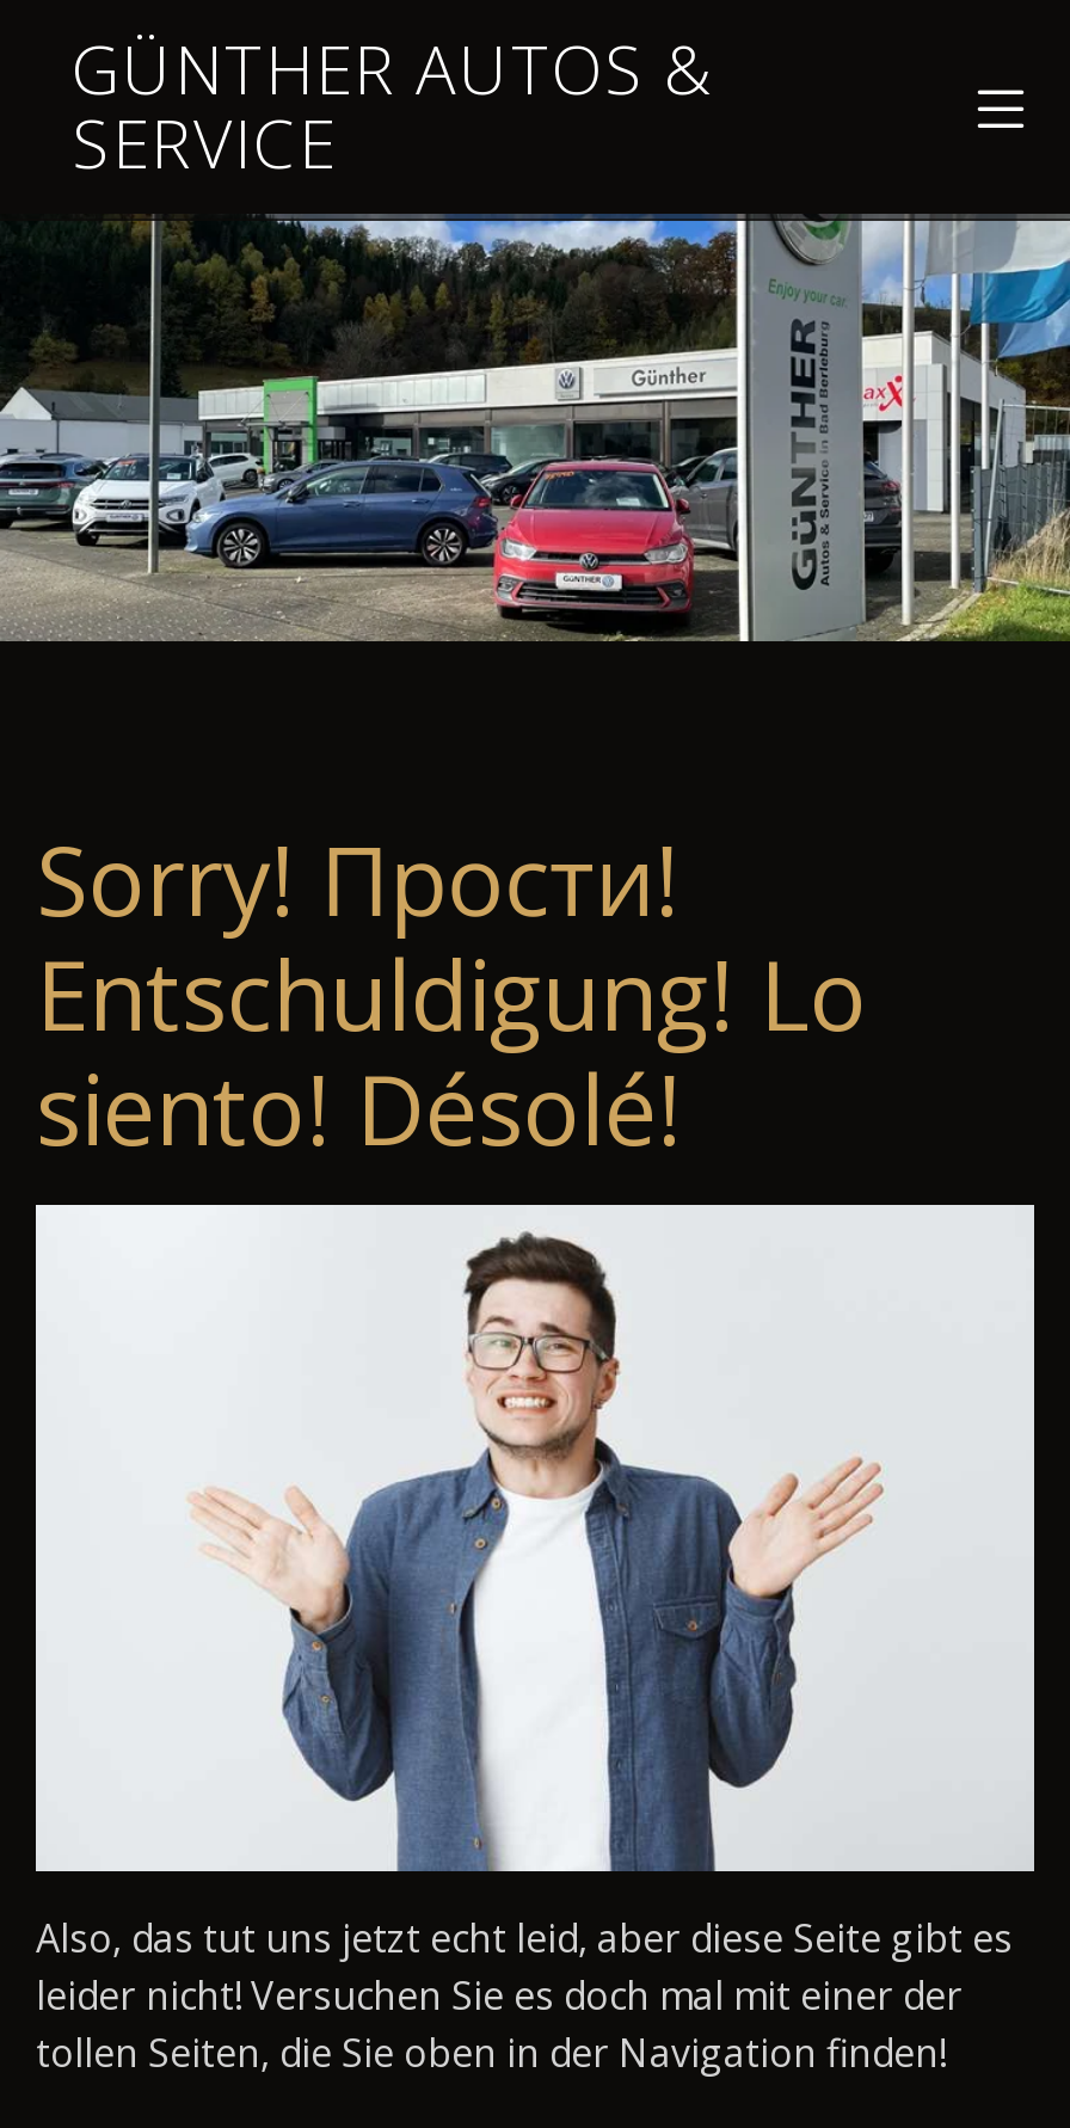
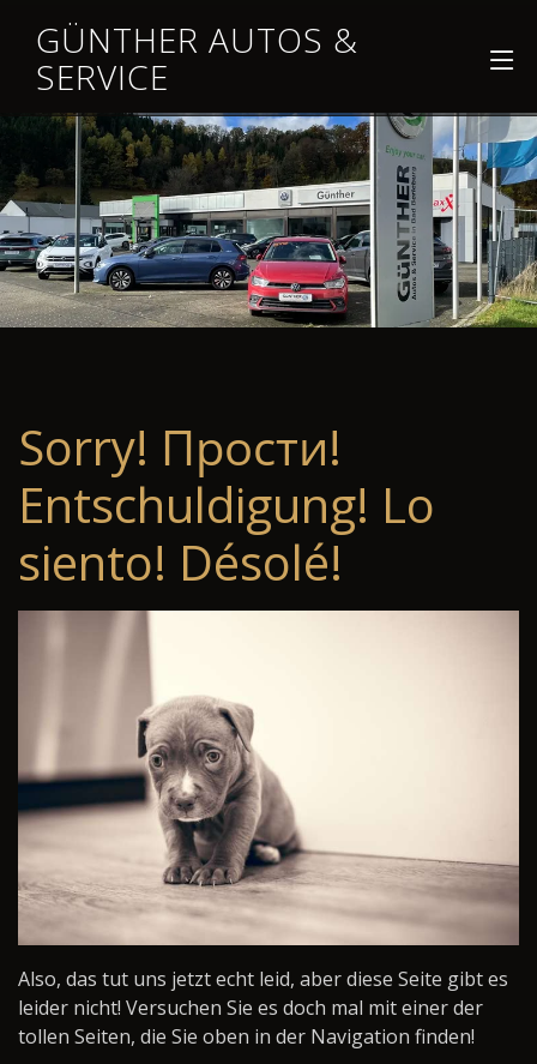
- [image]
+ [image]
